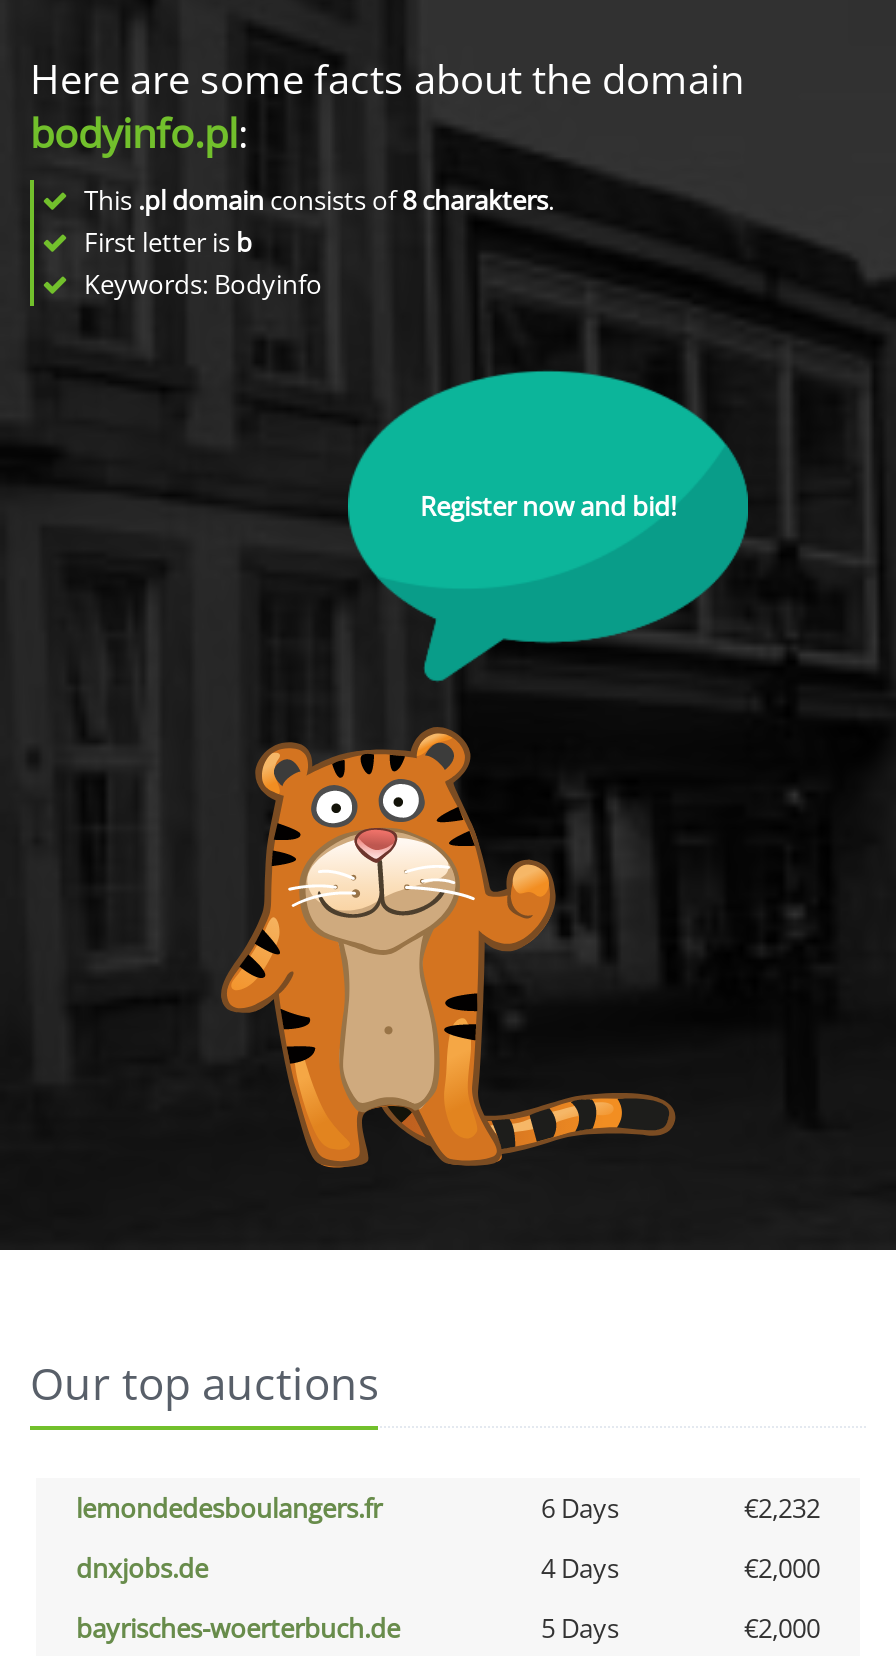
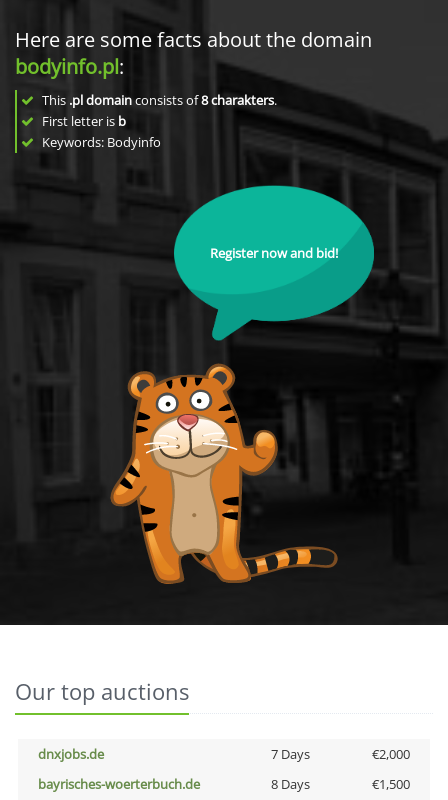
- lemondedesboulangers.fr
- 6 Days
- €2,232

- 4 Days
+ 7 Days

- 5 Days
+ 8 Days

- €2,000
+ €1,500
